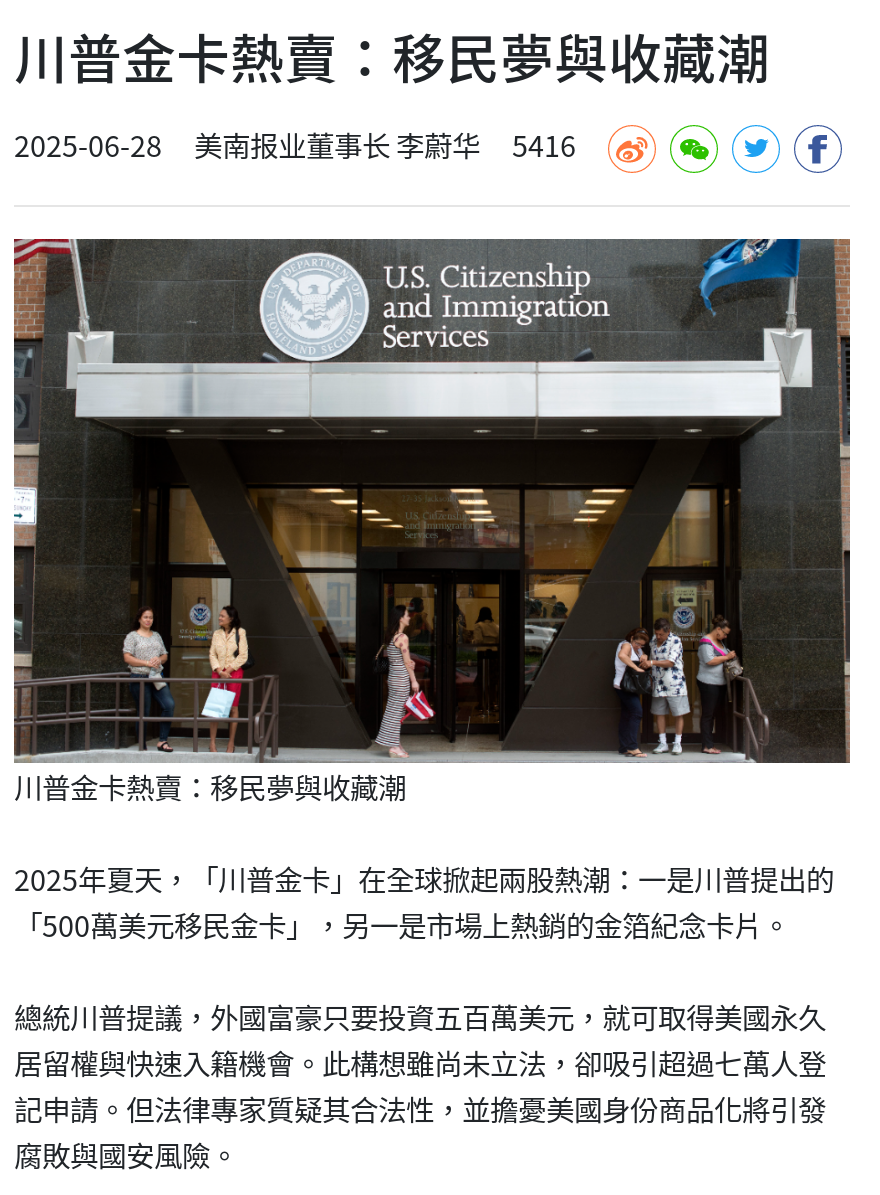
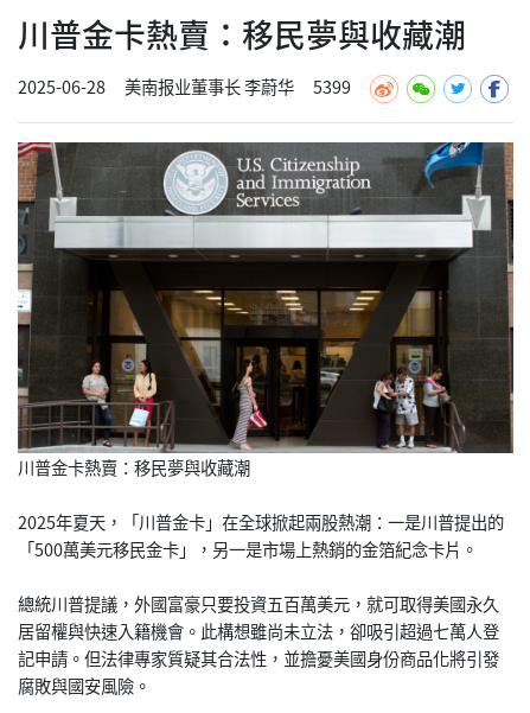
- 2025-06-28 美南报业董事长 李蔚华 5416
+ 2025-06-28 美南报业董事长 李蔚华 5399
